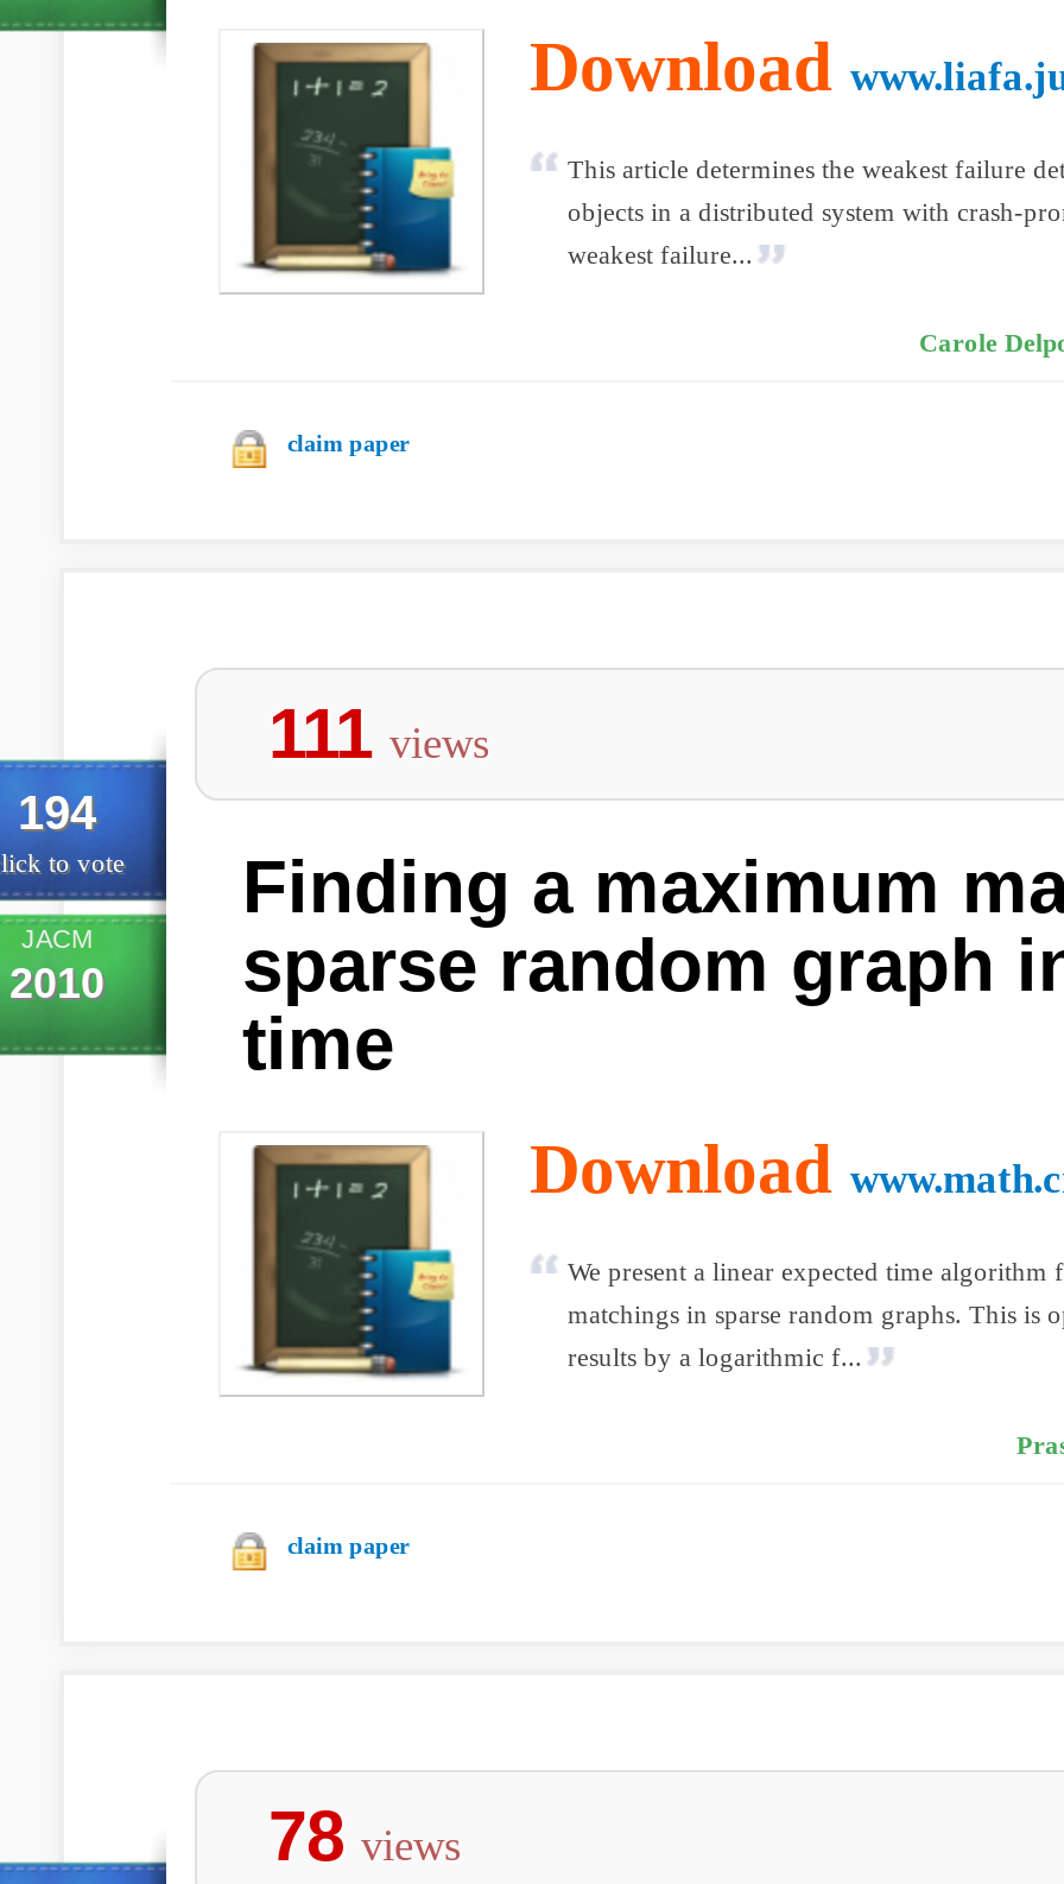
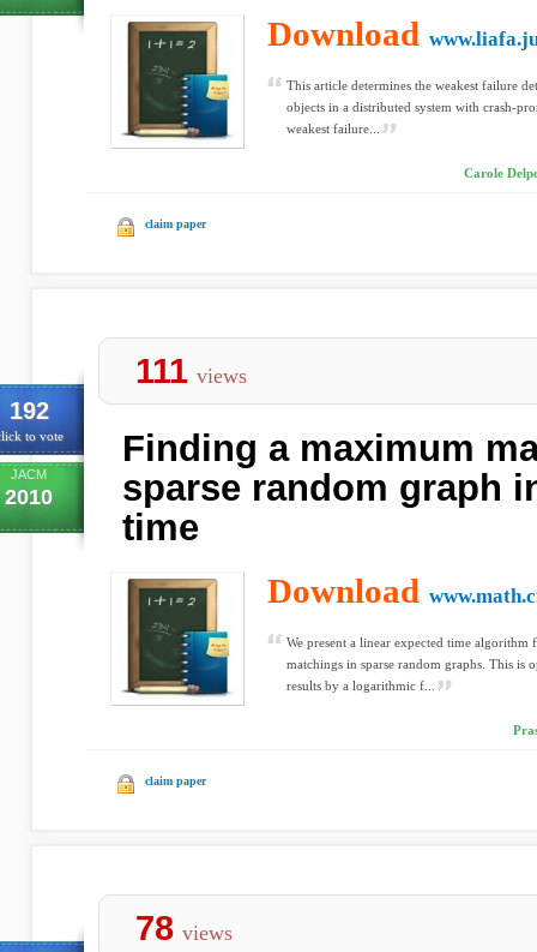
- 194
+ 192
